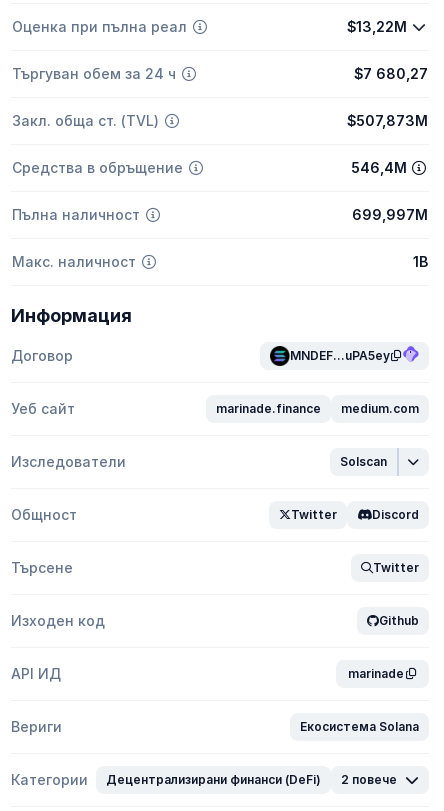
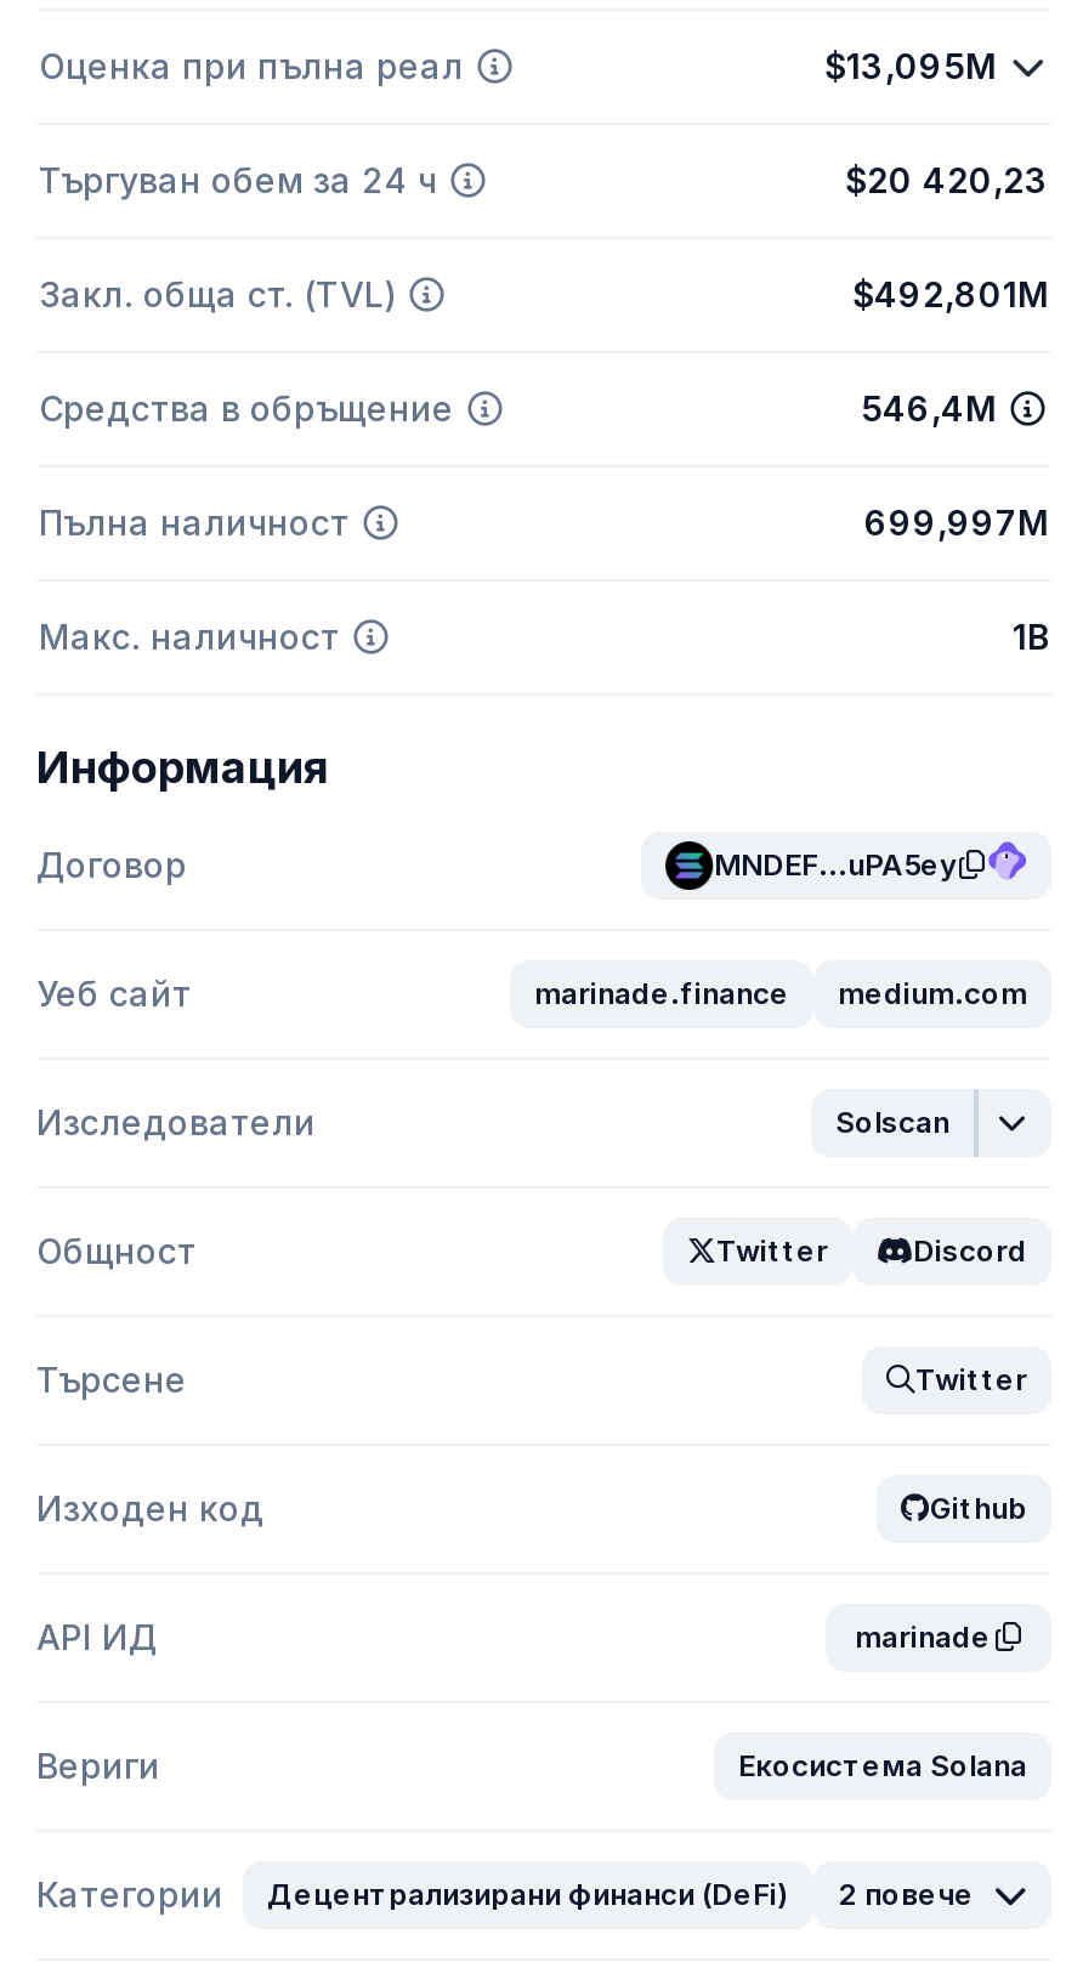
- $13,22M
+ $13,095M

- $7 680,27
+ $20 420,23

- $507,873M
+ $492,801M
